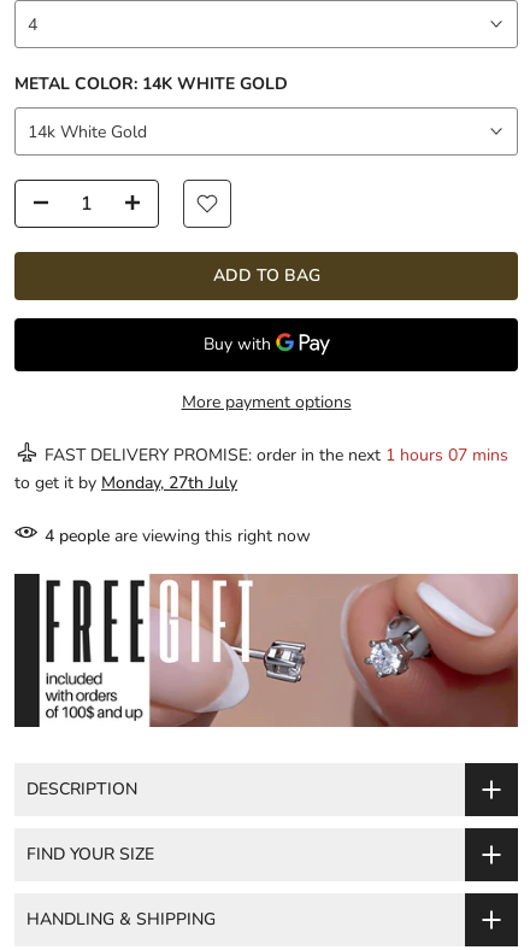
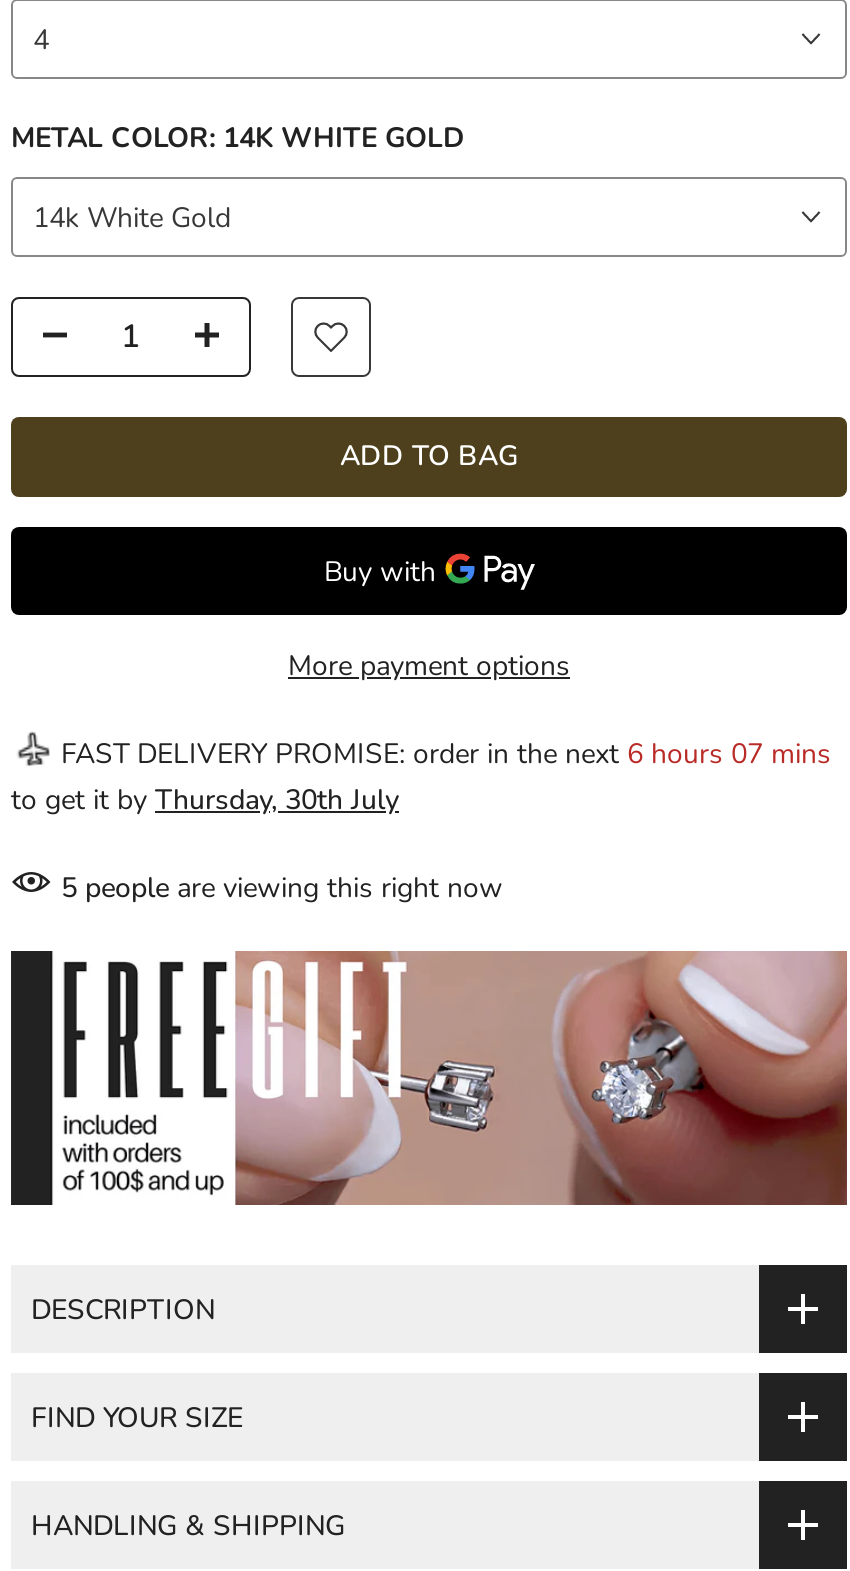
- FAST DELIVERY PROMISE: order in the next 1 hours 07 mins
+ FAST DELIVERY PROMISE: order in the next 6 hours 07 mins

- to get it by Monday, 27th July
+ to get it by Thursday, 30th July

- 4 people are viewing this right now
+ 5 people are viewing this right now
